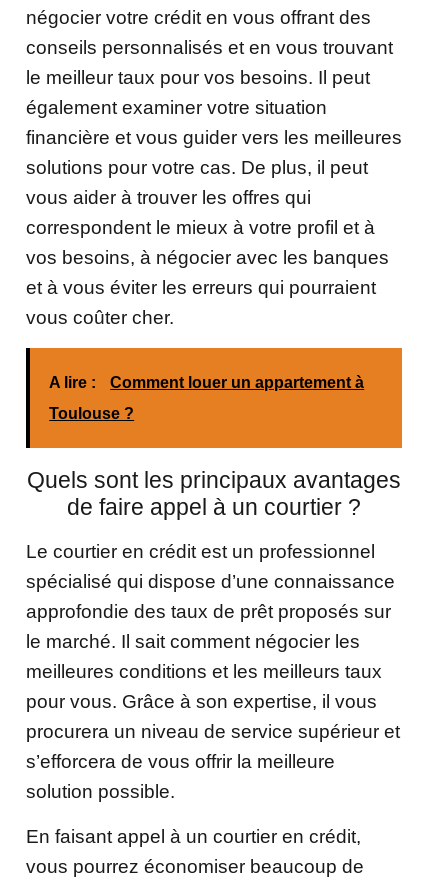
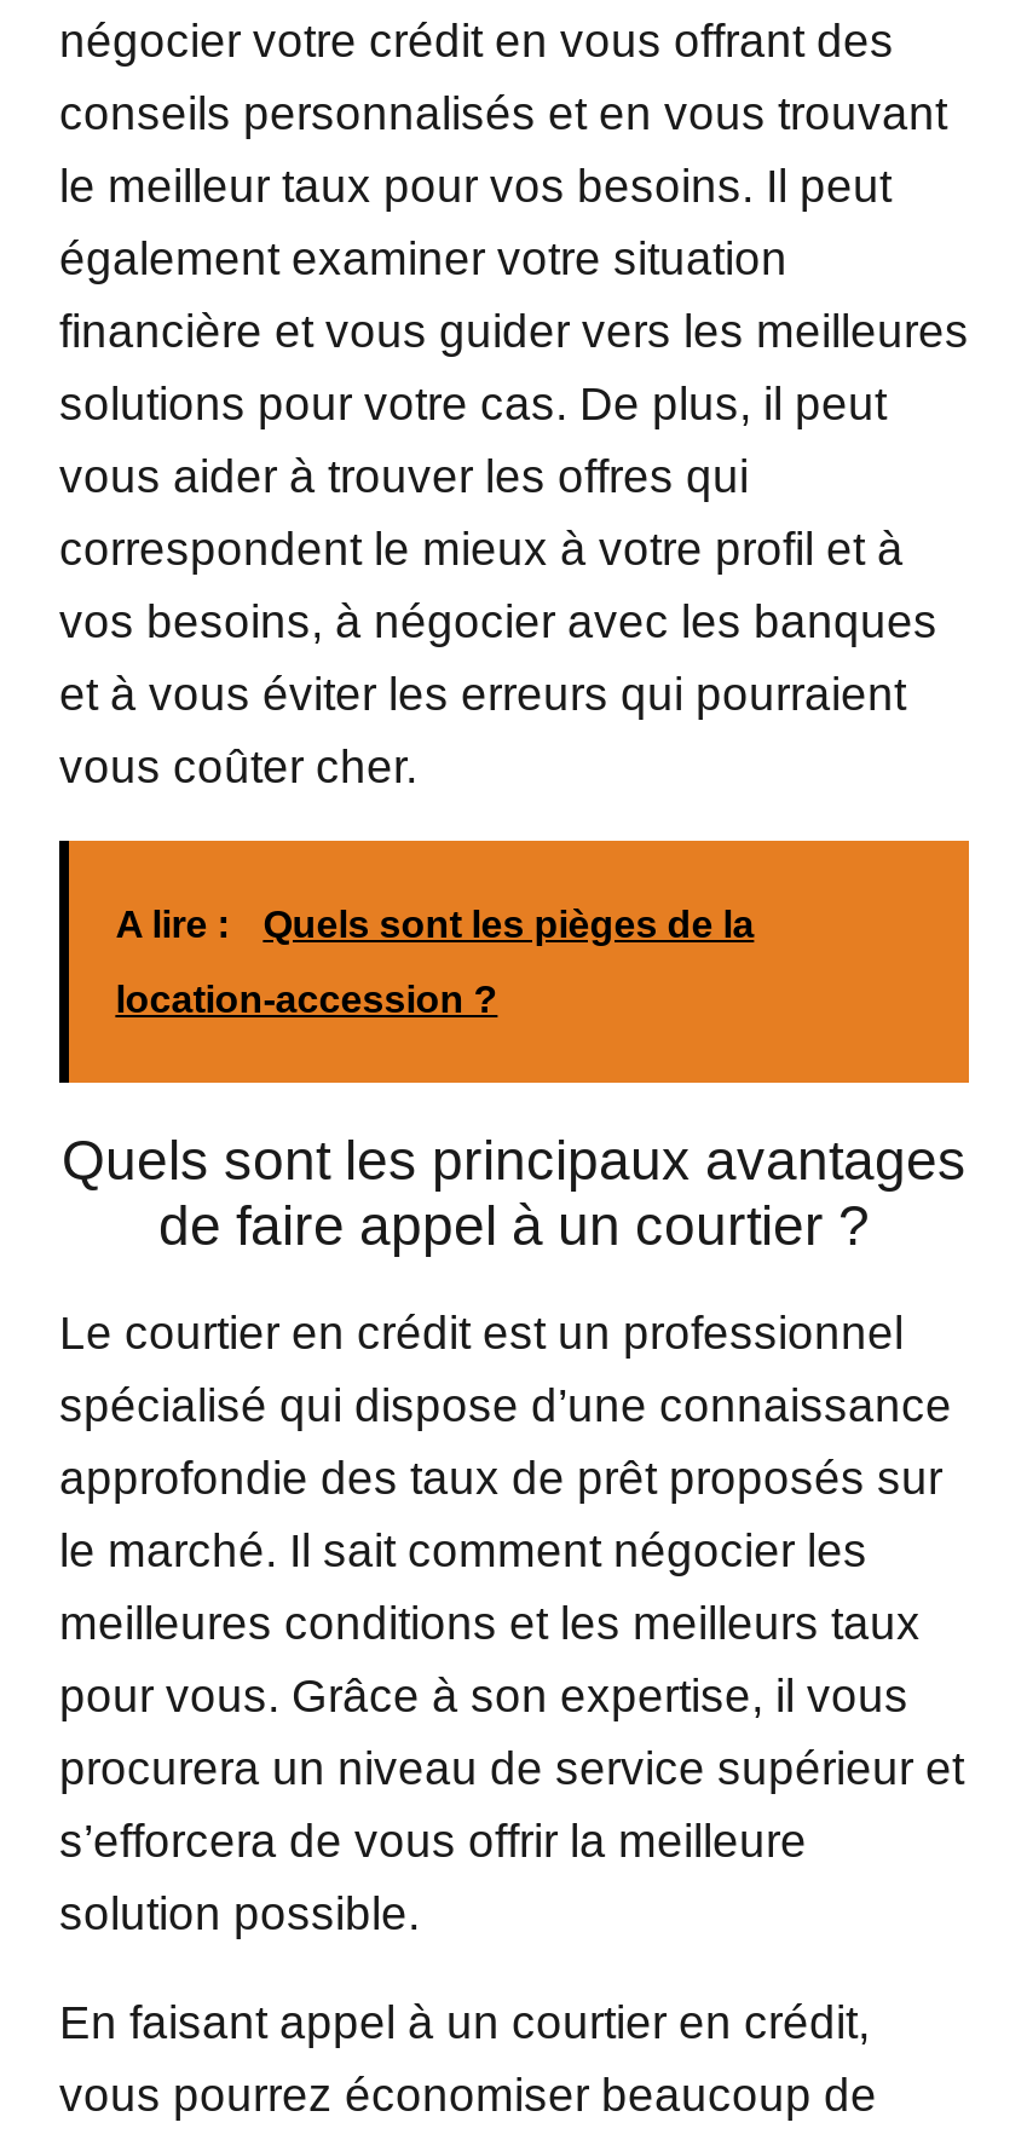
- A lire : Comment louer un appartement à
+ A lire : Quels sont les pièges de la

- Toulouse ?
+ location-accession ?
